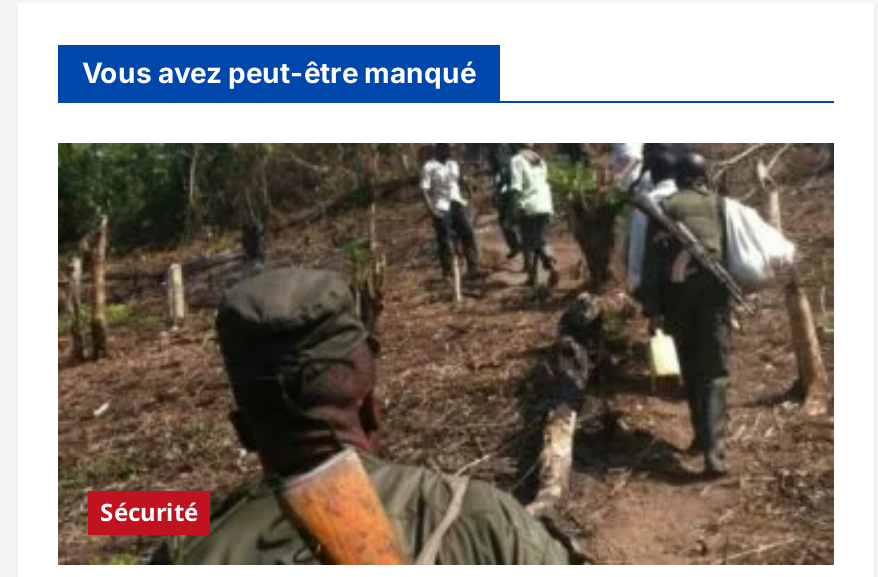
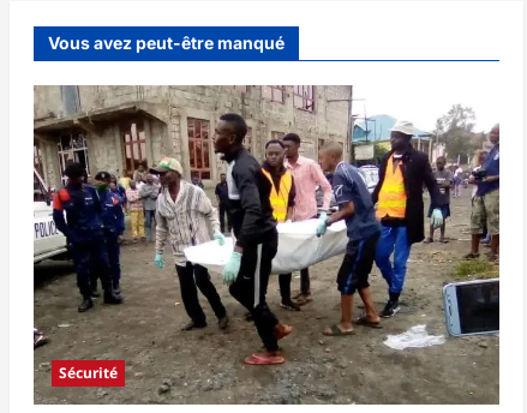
- [image]
+ [image]
